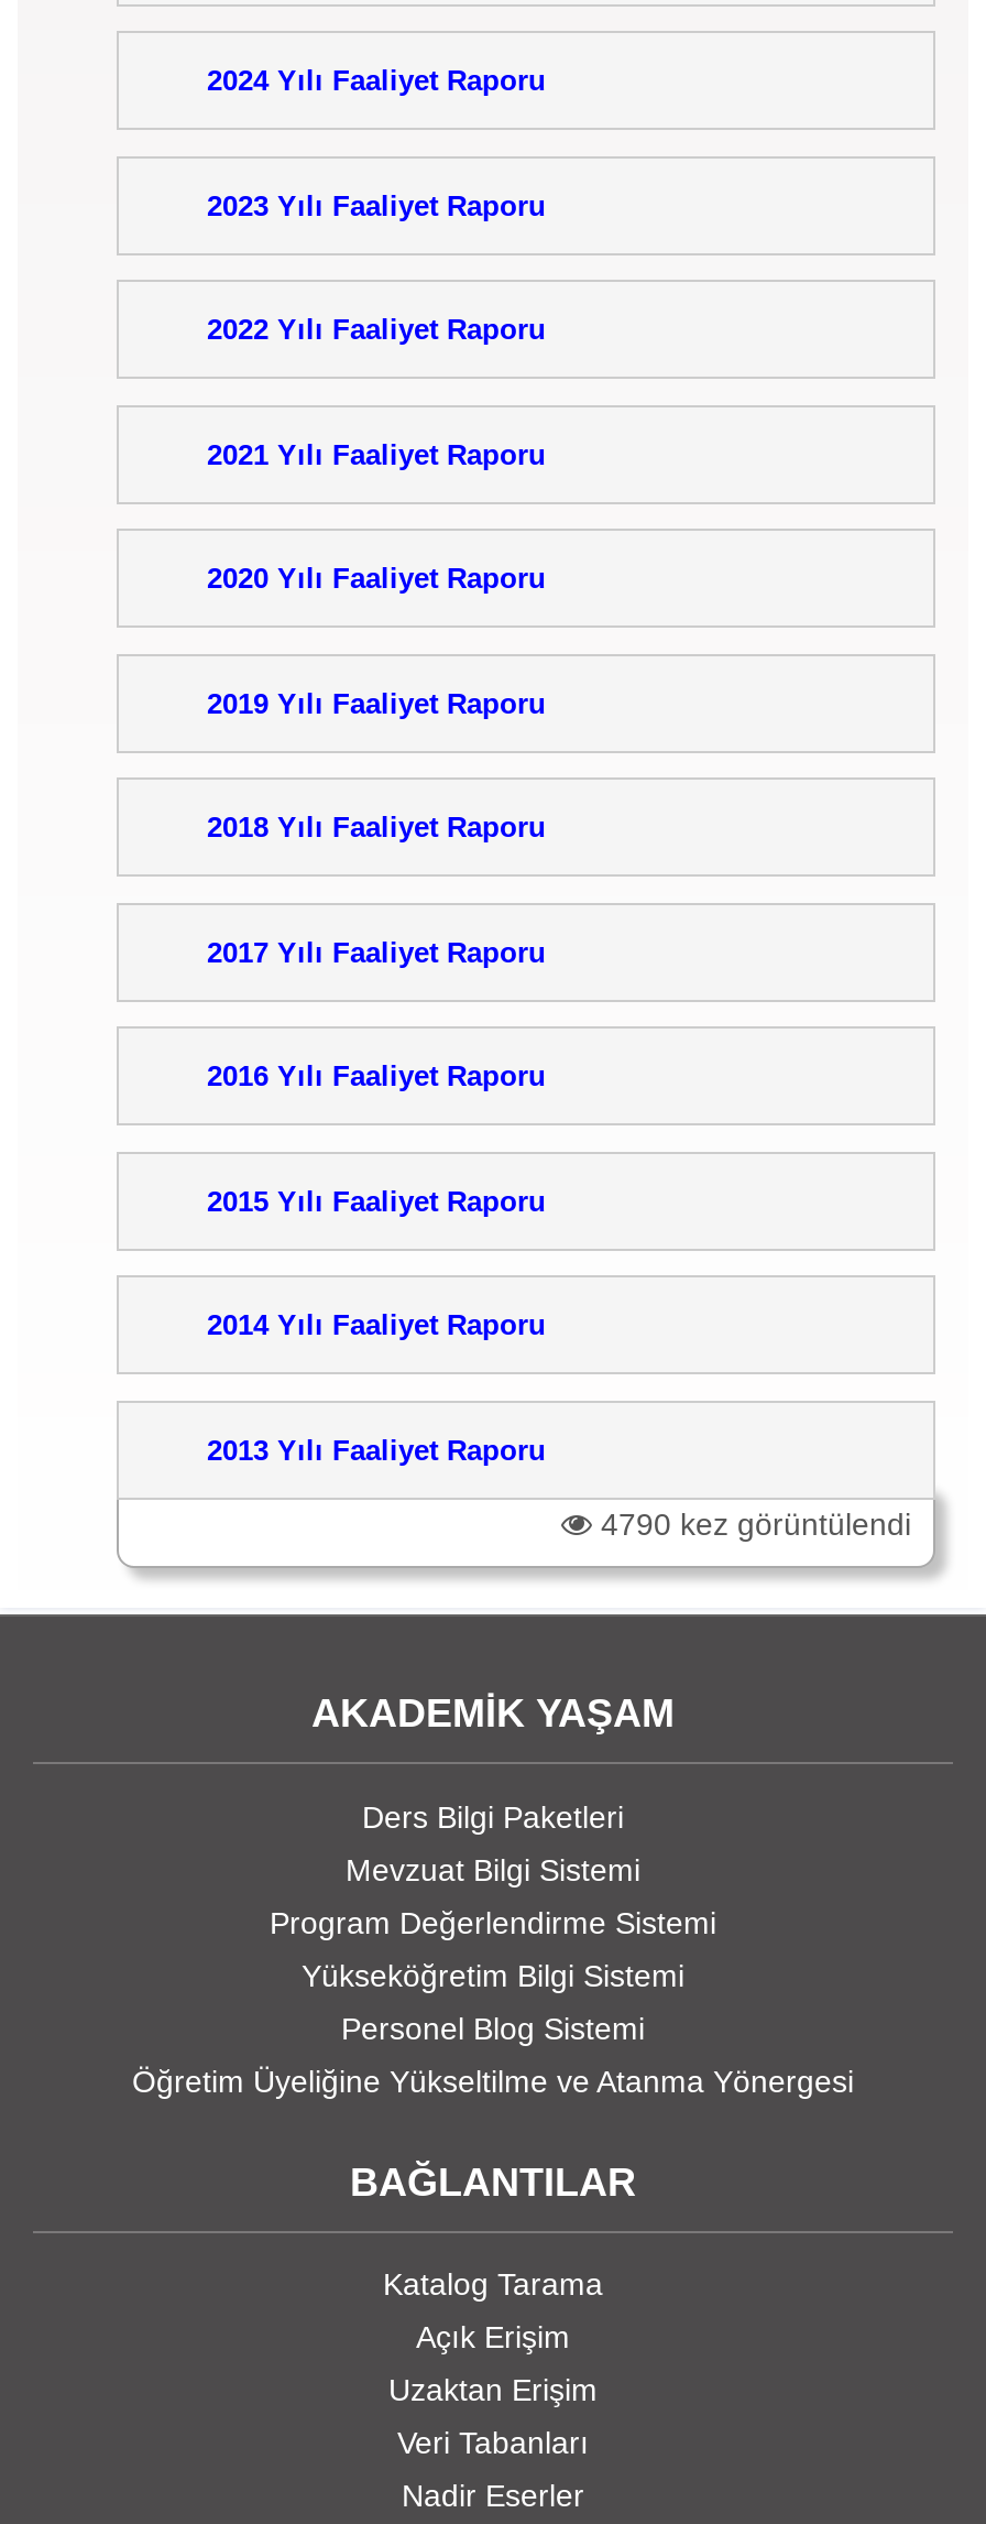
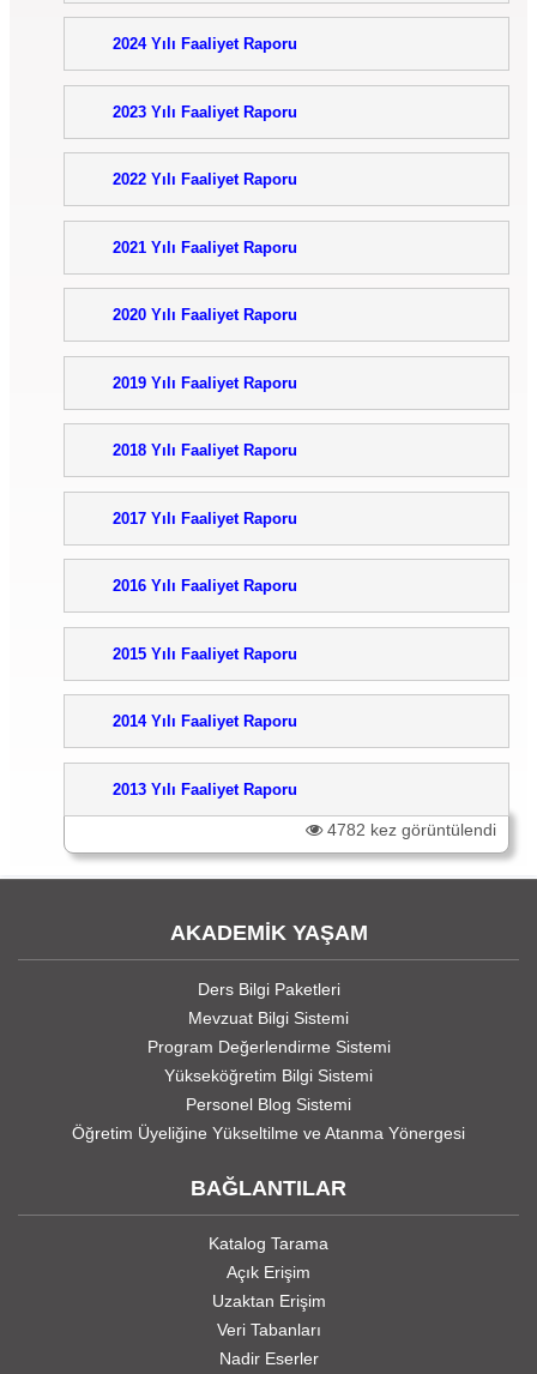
- 4790 kez görüntülendi
+ 4782 kez görüntülendi
